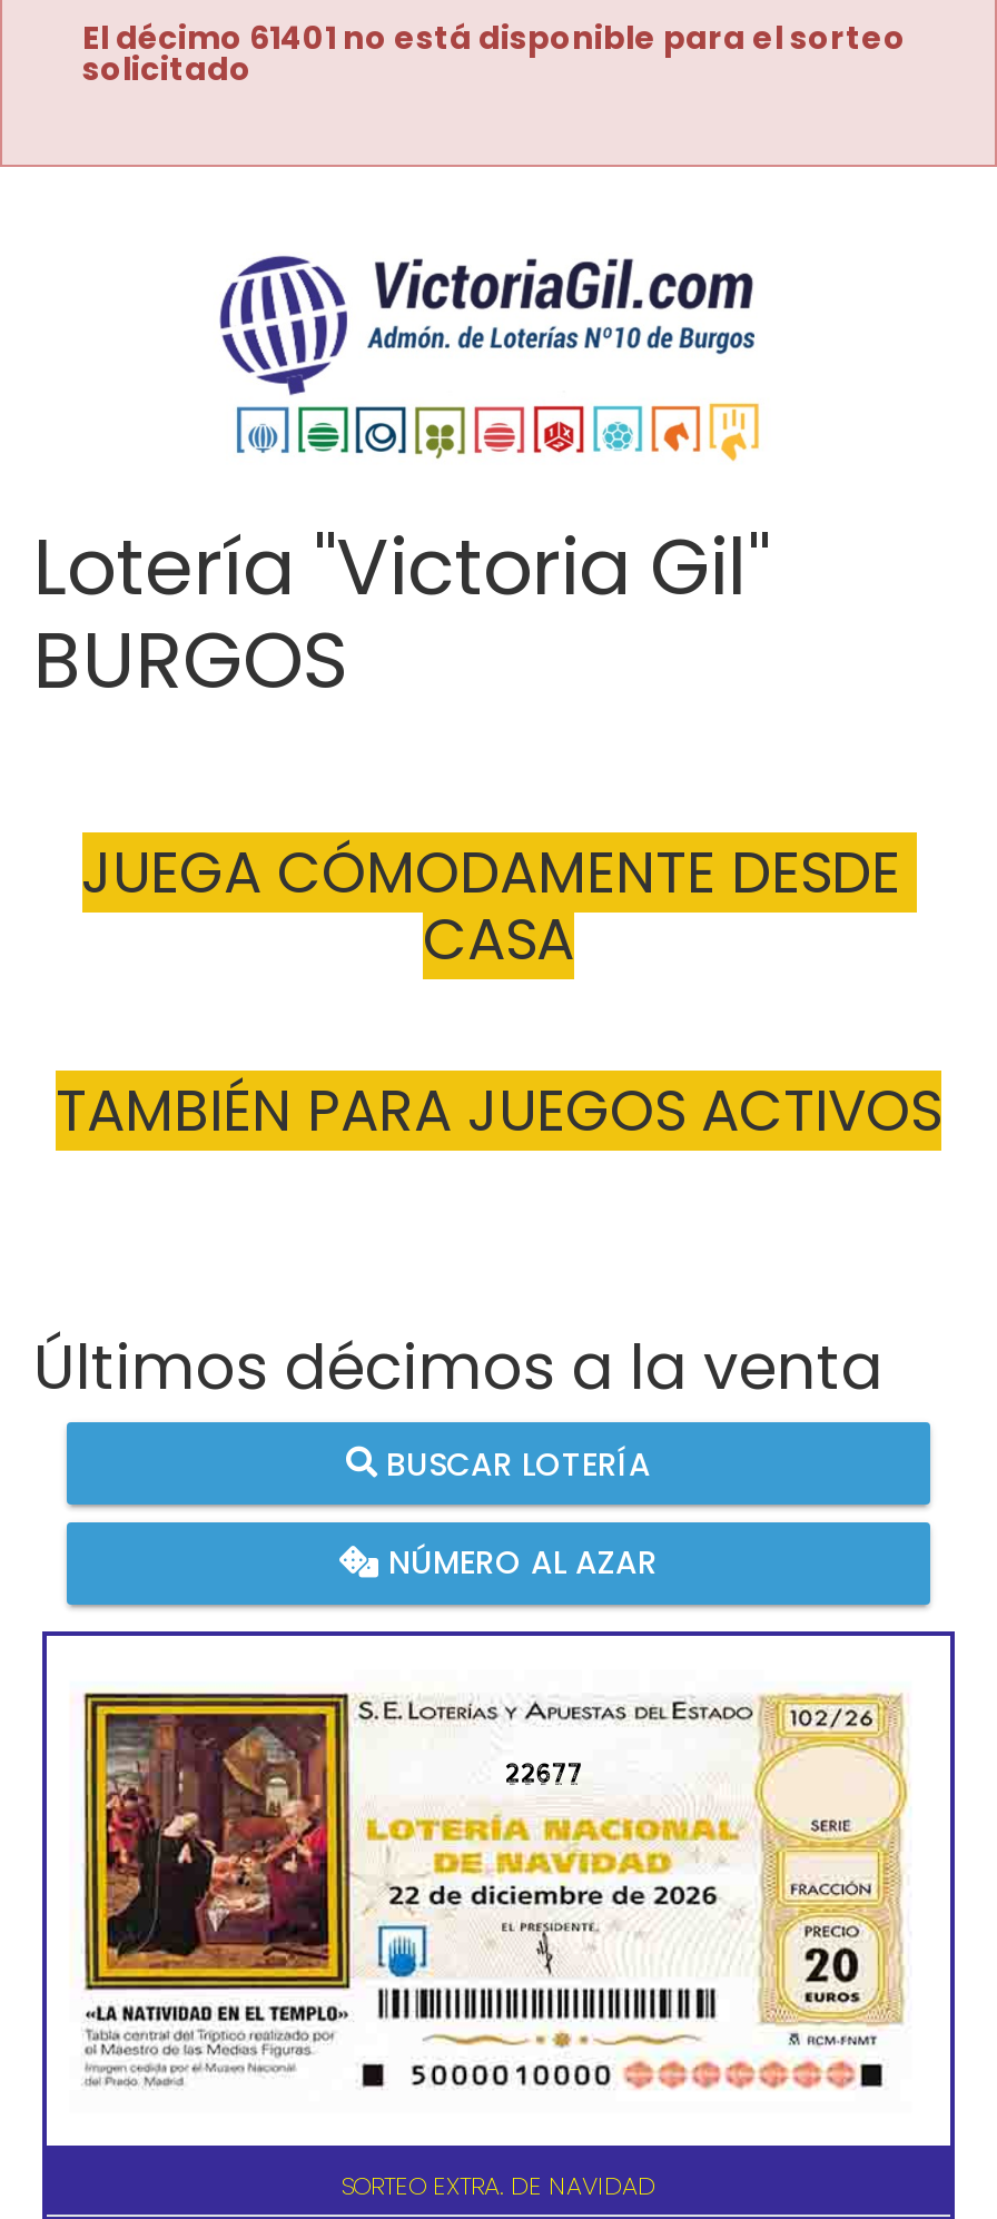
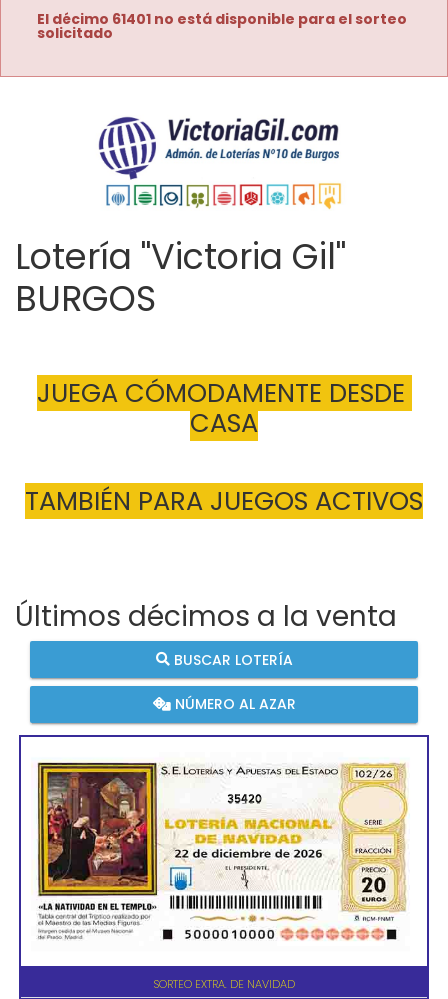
- 22677
+ 35420
